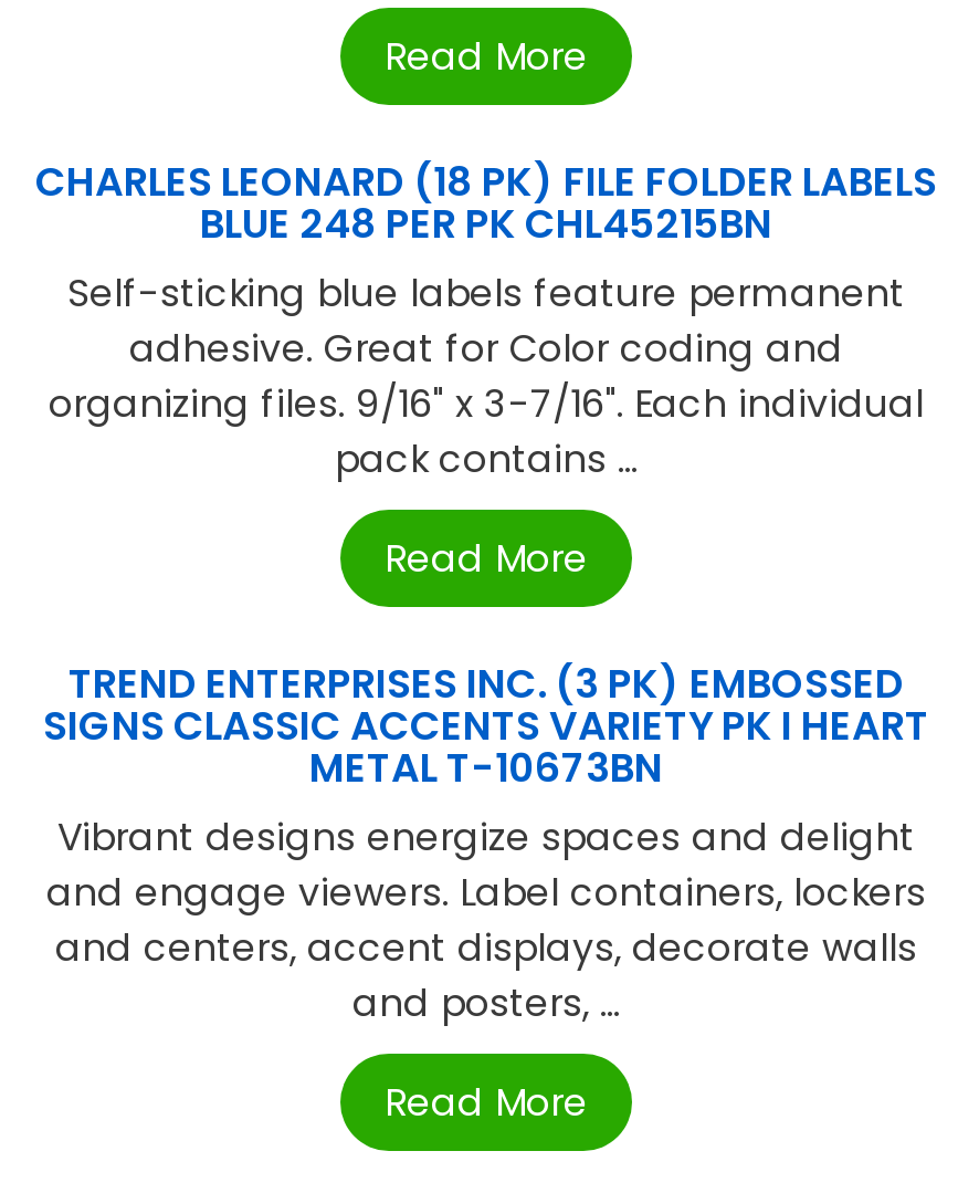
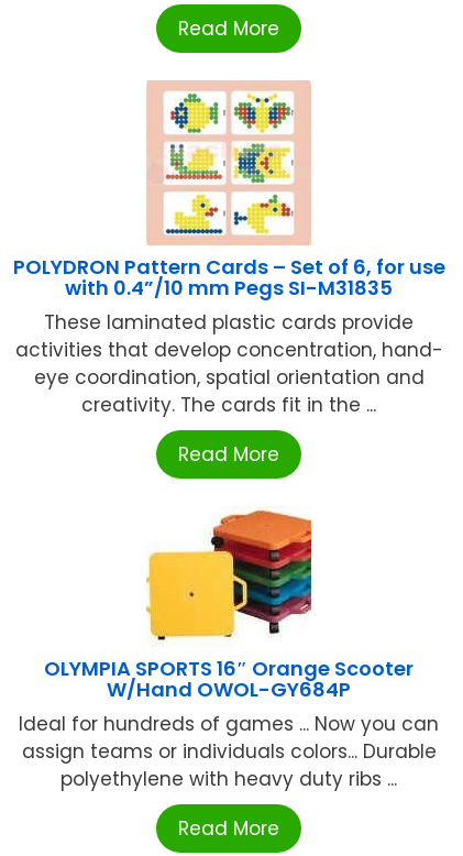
- CHARLES LEONARD (18 PK) FILE FOLDER LABELS
- BLUE 248 PER PK CHL45215BN
- Self-sticking blue labels feature permanent
- adhesive. Great for Color coding and
- organizing files. 9/16" x 3-7/16". Each individual
- pack contains ...
+ POLYDRON Pattern Cards – Set of 6, for use
+ with 0.4”/10 mm Pegs SI-M31835
+ These laminated plastic cards provide
+ activities that develop concentration, hand-
+ eye coordination, spatial orientation and
+ creativity. The cards fit in the ...

- TREND ENTERPRISES INC. (3 PK) EMBOSSED
- SIGNS CLASSIC ACCENTS VARIETY PK I HEART
- METAL T-10673BN
- Vibrant designs energize spaces and delight
- and engage viewers. Label containers, lockers
- and centers, accent displays, decorate walls
- and posters, ...
+ OLYMPIA SPORTS 16″ Orange Scooter
+ W/Hand OWOL-GY684P
+ Ideal for hundreds of games ... Now you can
+ assign teams or individuals colors... Durable
+ polyethylene with heavy duty ribs ...
